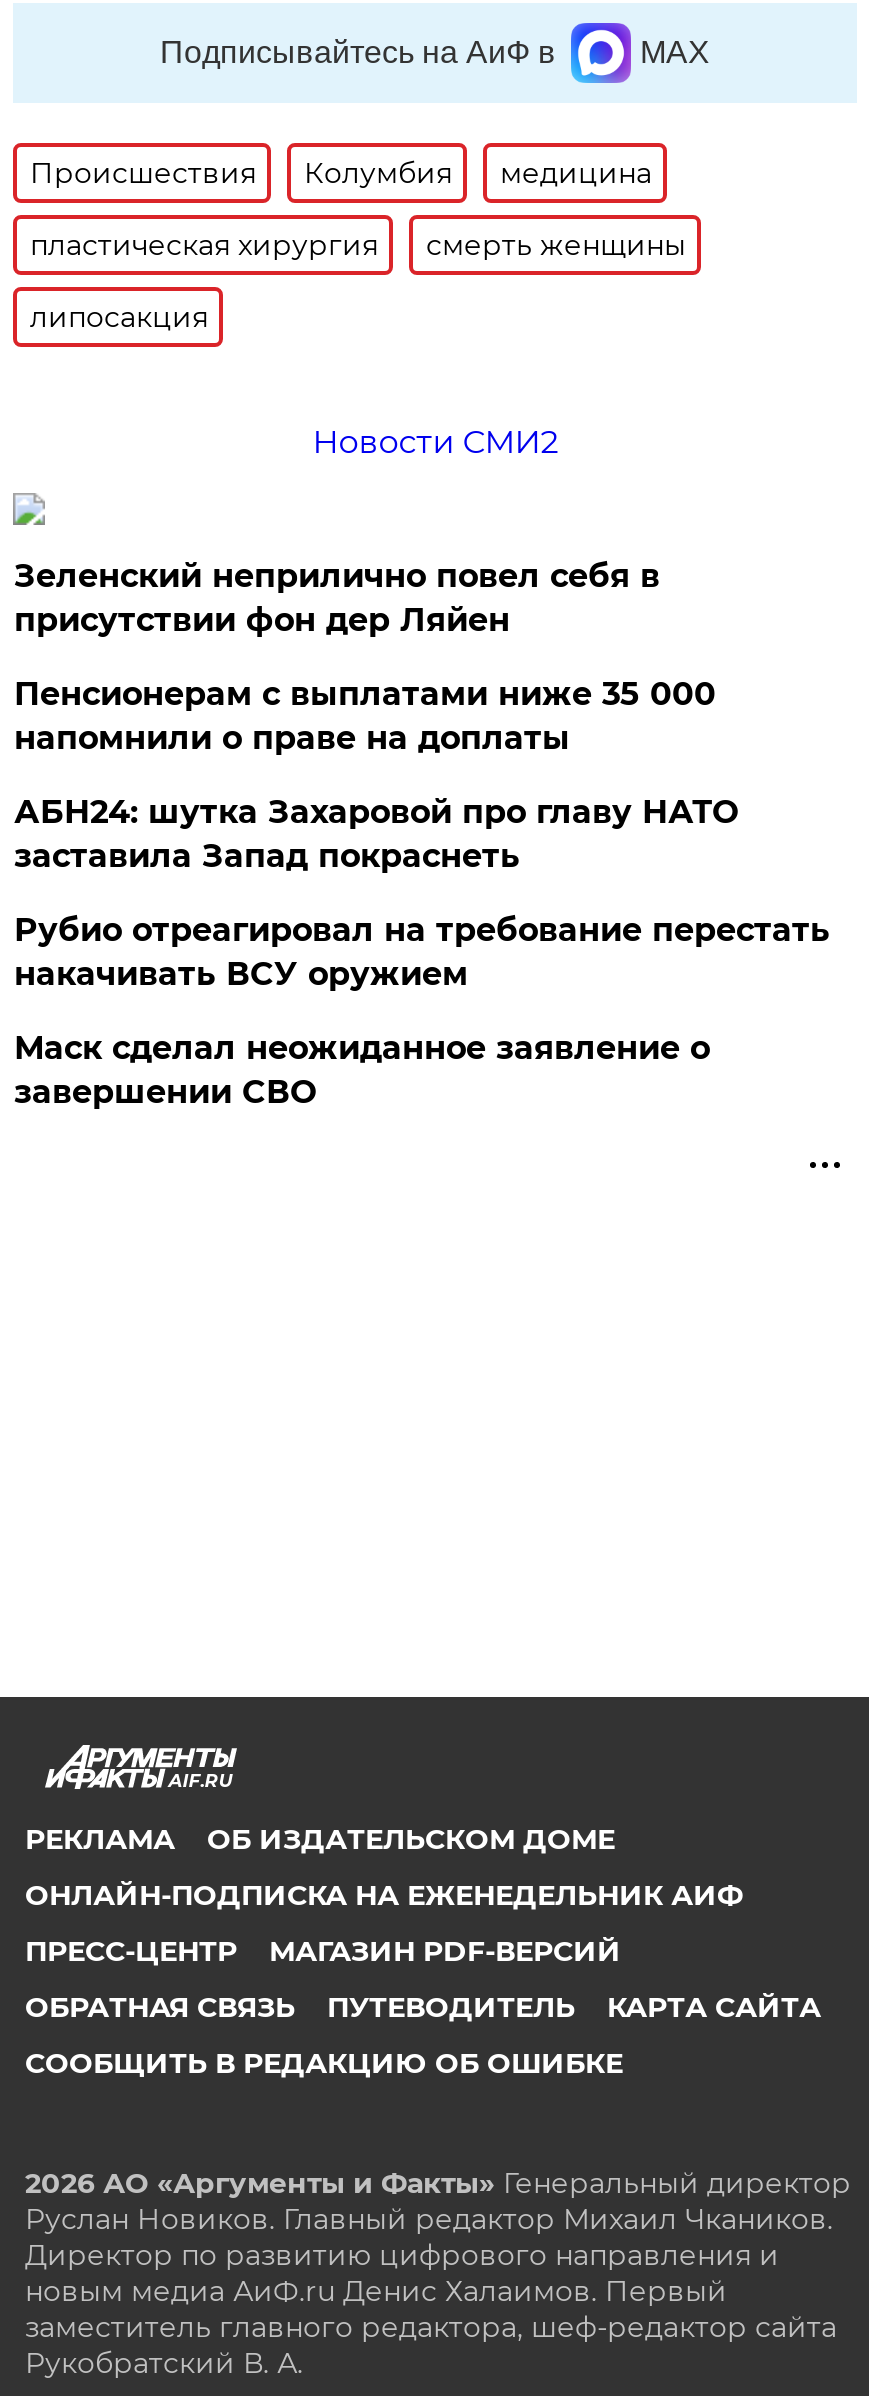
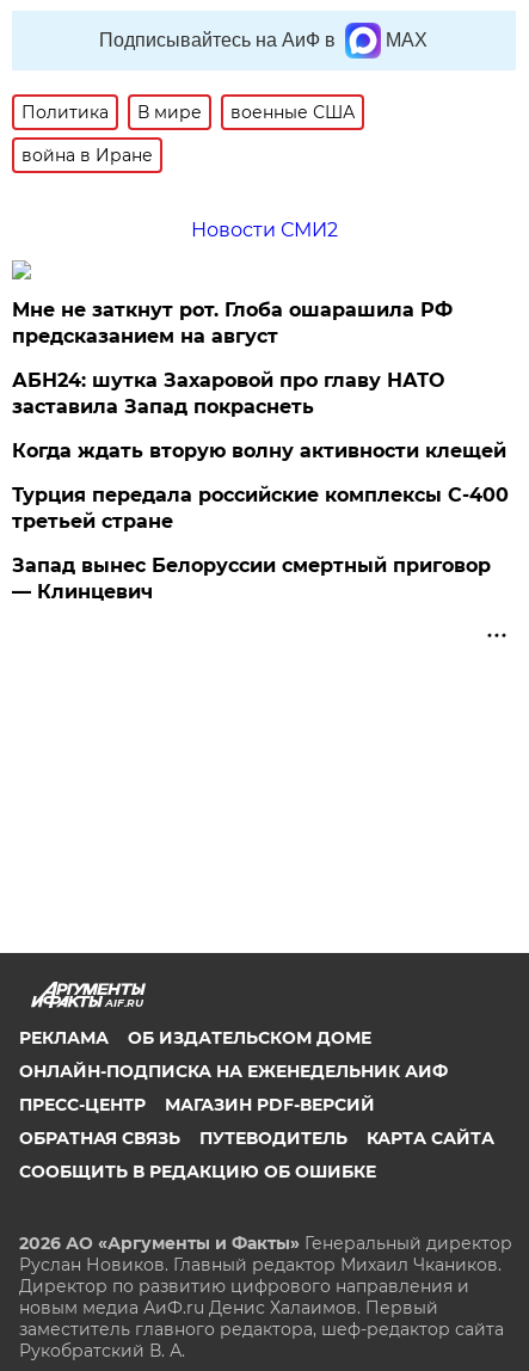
- Происшествия
- Колумбия
- медицина
- пластическая хирургия
- смерть женщины
- липосакция
+ Политика
+ В мире
+ военные США
+ война в Иране

- Зеленский неприлично повел cебя в
- присутствии фон дер Ляйен
- Пенсионерам с выплатами ниже 35 000
- напомнили о праве на доплаты
+ Мне не заткнут рот. Глоба ошарашила РФ
+ предсказанием на август

moved up: АБН24: шутка Захаровой про главу НАТО | заставила Запад покраснеть

- Рубио отреагировал на требование перестать
- накачивать ВСУ оружием
- Маск сделал неожиданное заявление о
- завершении СВО
+ Когда ждать вторую волну активности клещей
+ Турция передала российские комплексы С-400
+ третьей стране
+ Запад вынес Белоруссии смертный приговор
+ — Клинцевич
